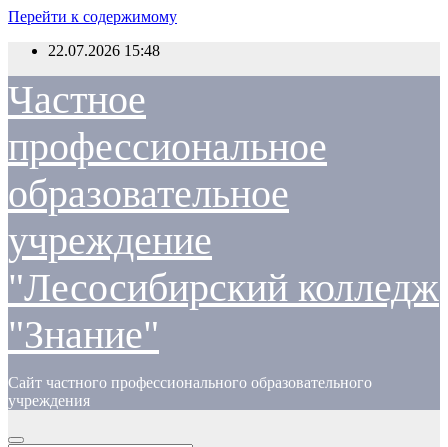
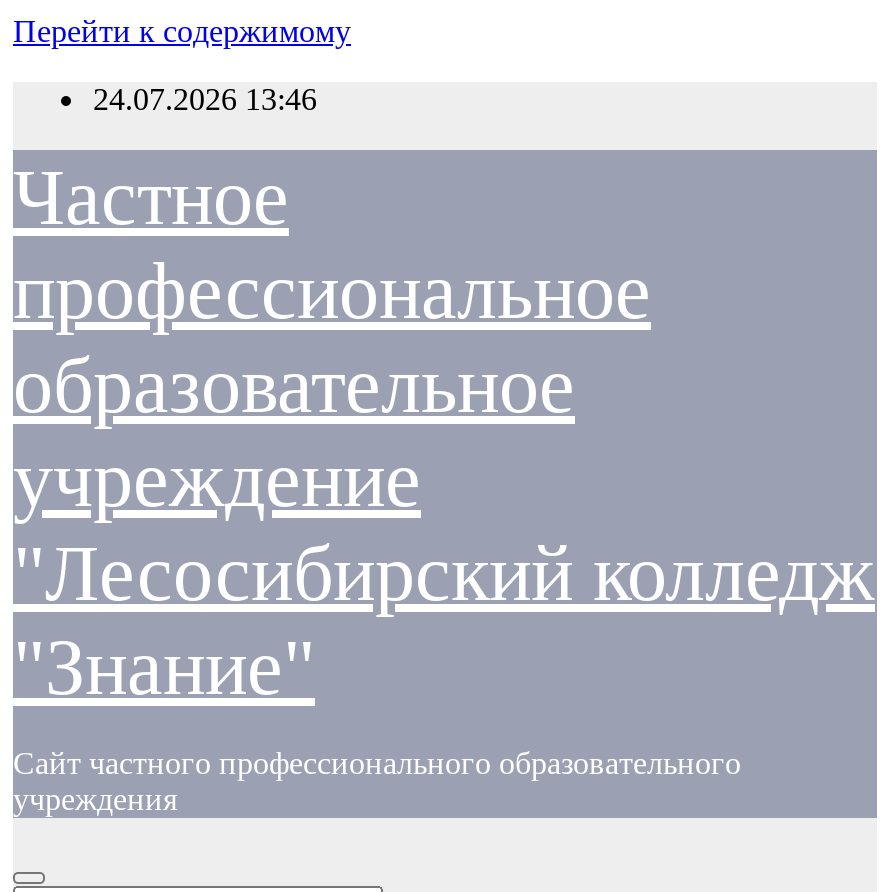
- 22.07.2026 15:48
+ 24.07.2026 13:46
